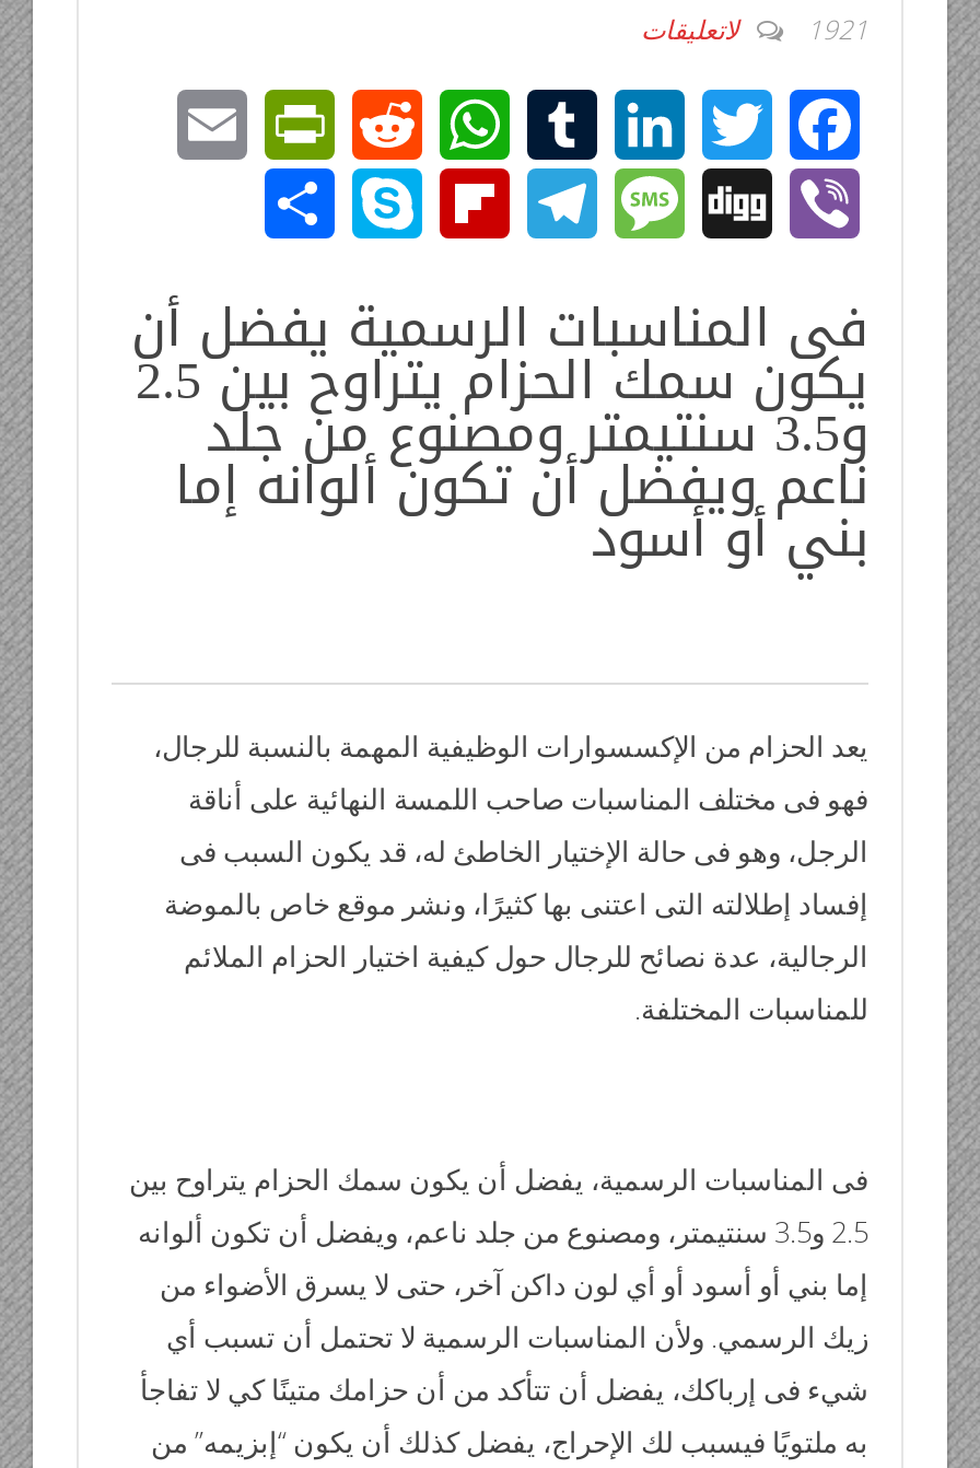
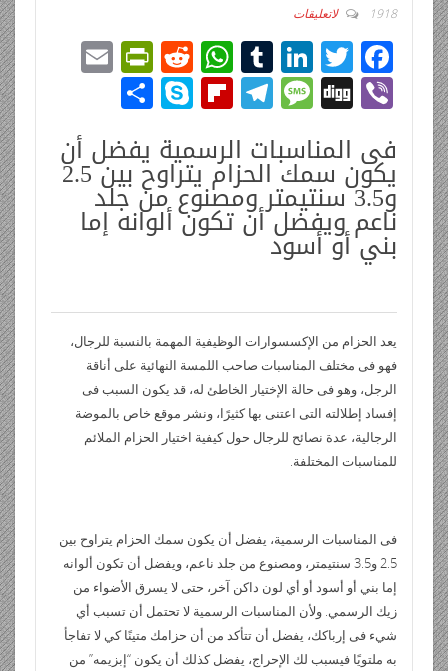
- 1921 لاتعليقات
+ 1918 لاتعليقات
